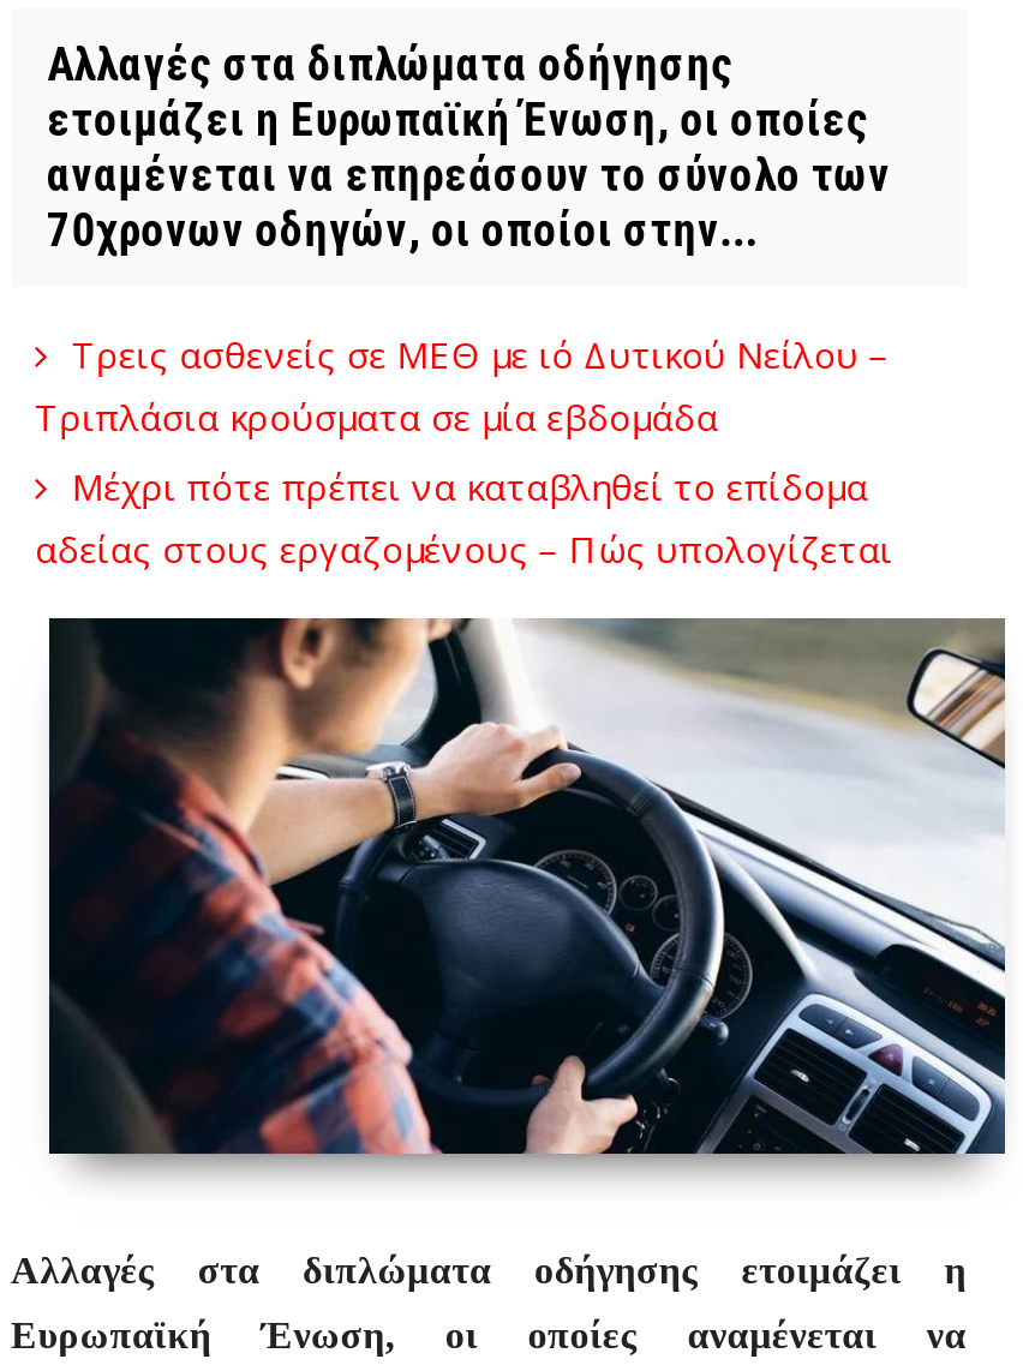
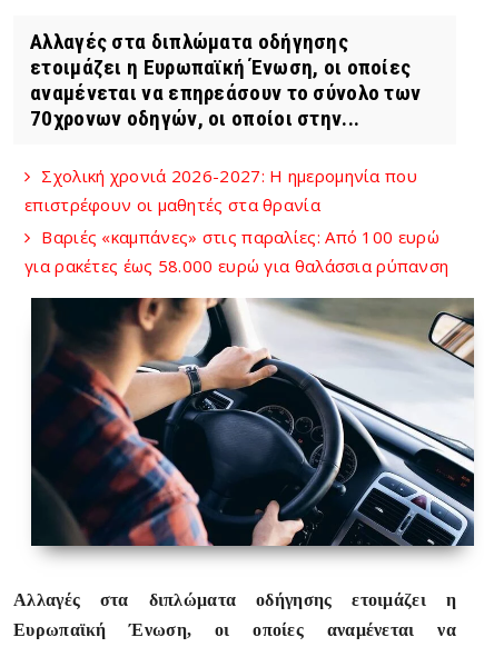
- Τρεις ασθενείς σε ΜΕΘ με ιό Δυτικού Νείλου –
- Τριπλάσια κρούσματα σε μία εβδομάδα
- Μέχρι πότε πρέπει να καταβληθεί το επίδομα
- αδείας στους εργαζομένους – Πώς υπολογίζεται
+ Σχολική χρονιά 2026-2027: Η ημερομηνία που
+ επιστρέφουν οι μαθητές στα θρανία
+ Βαριές «καμπάνες» στις παραλίες: Από 100 ευρώ
+ για ρακέτες έως 58.000 ευρώ για θαλάσσια ρύπανση
